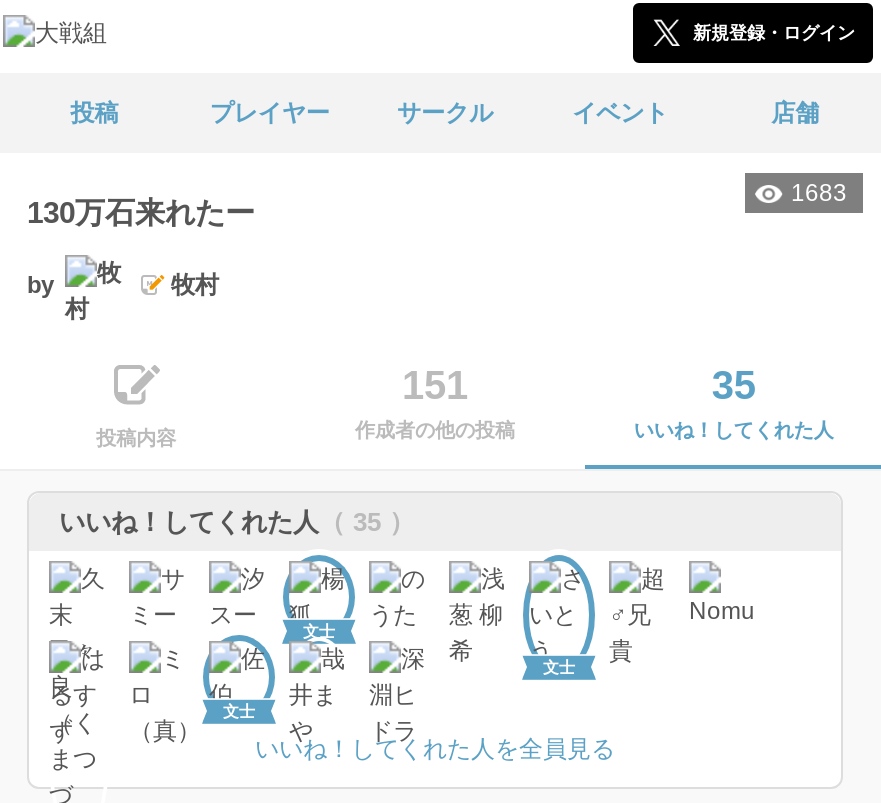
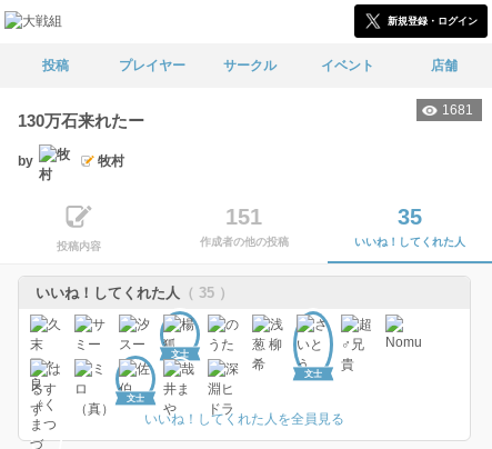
- 1683
+ 1681
